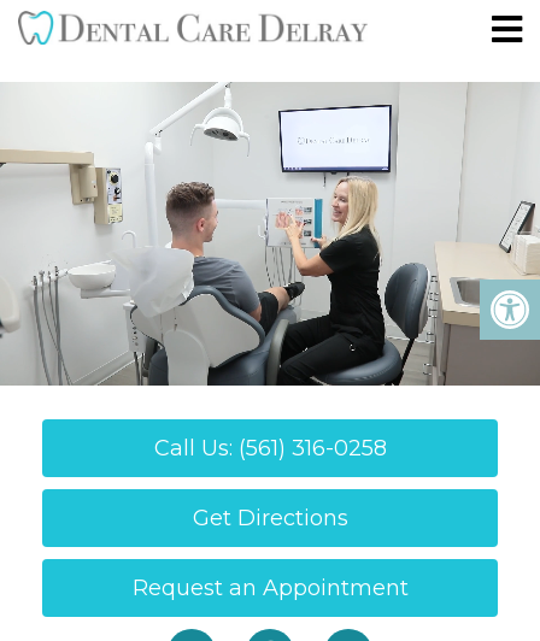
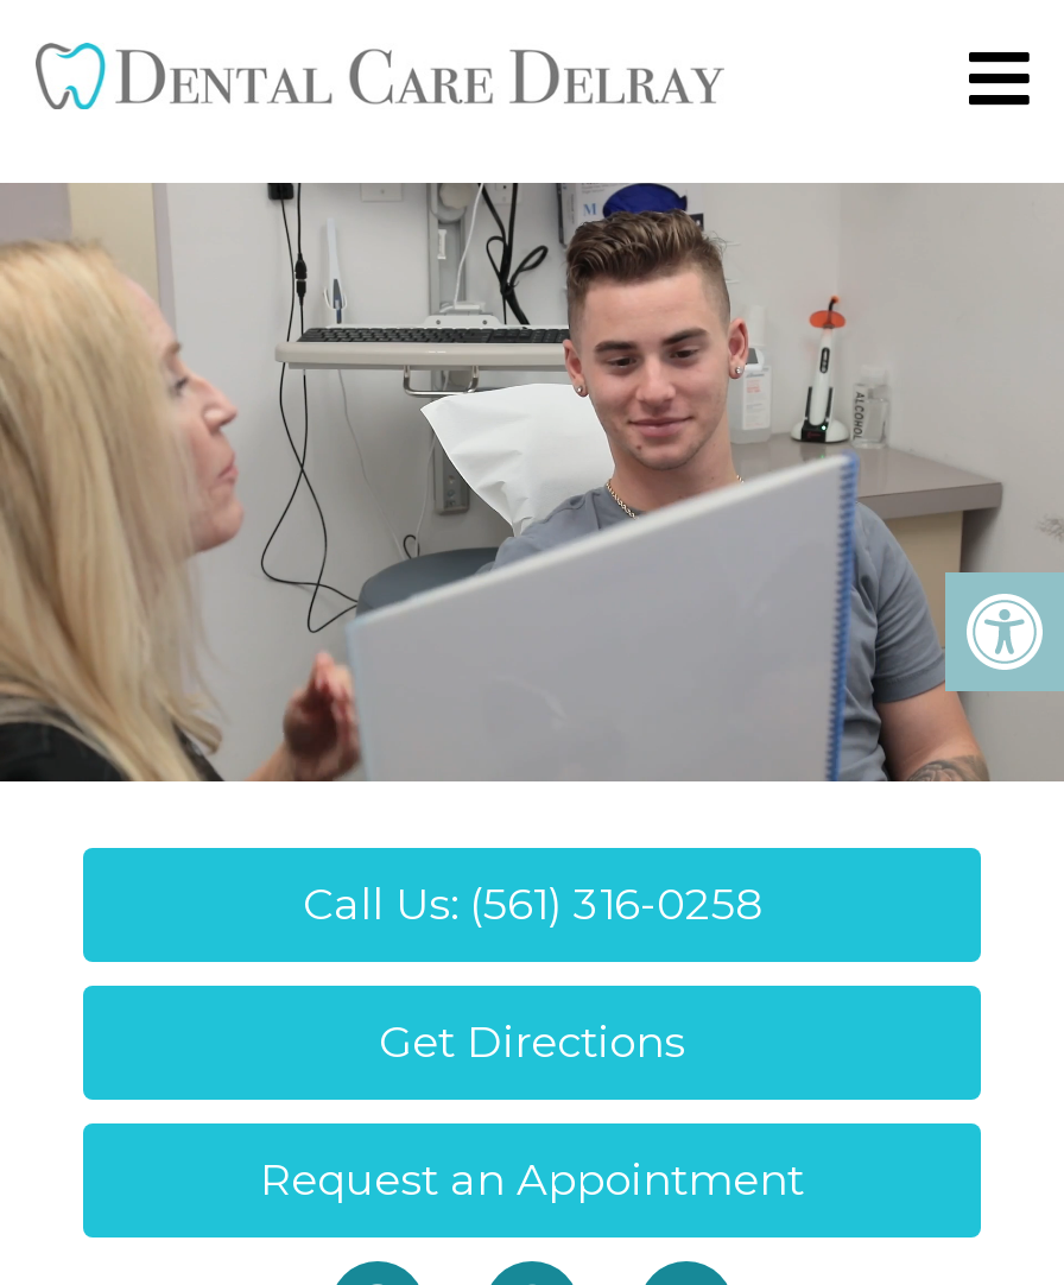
- [image]
+ [image]
